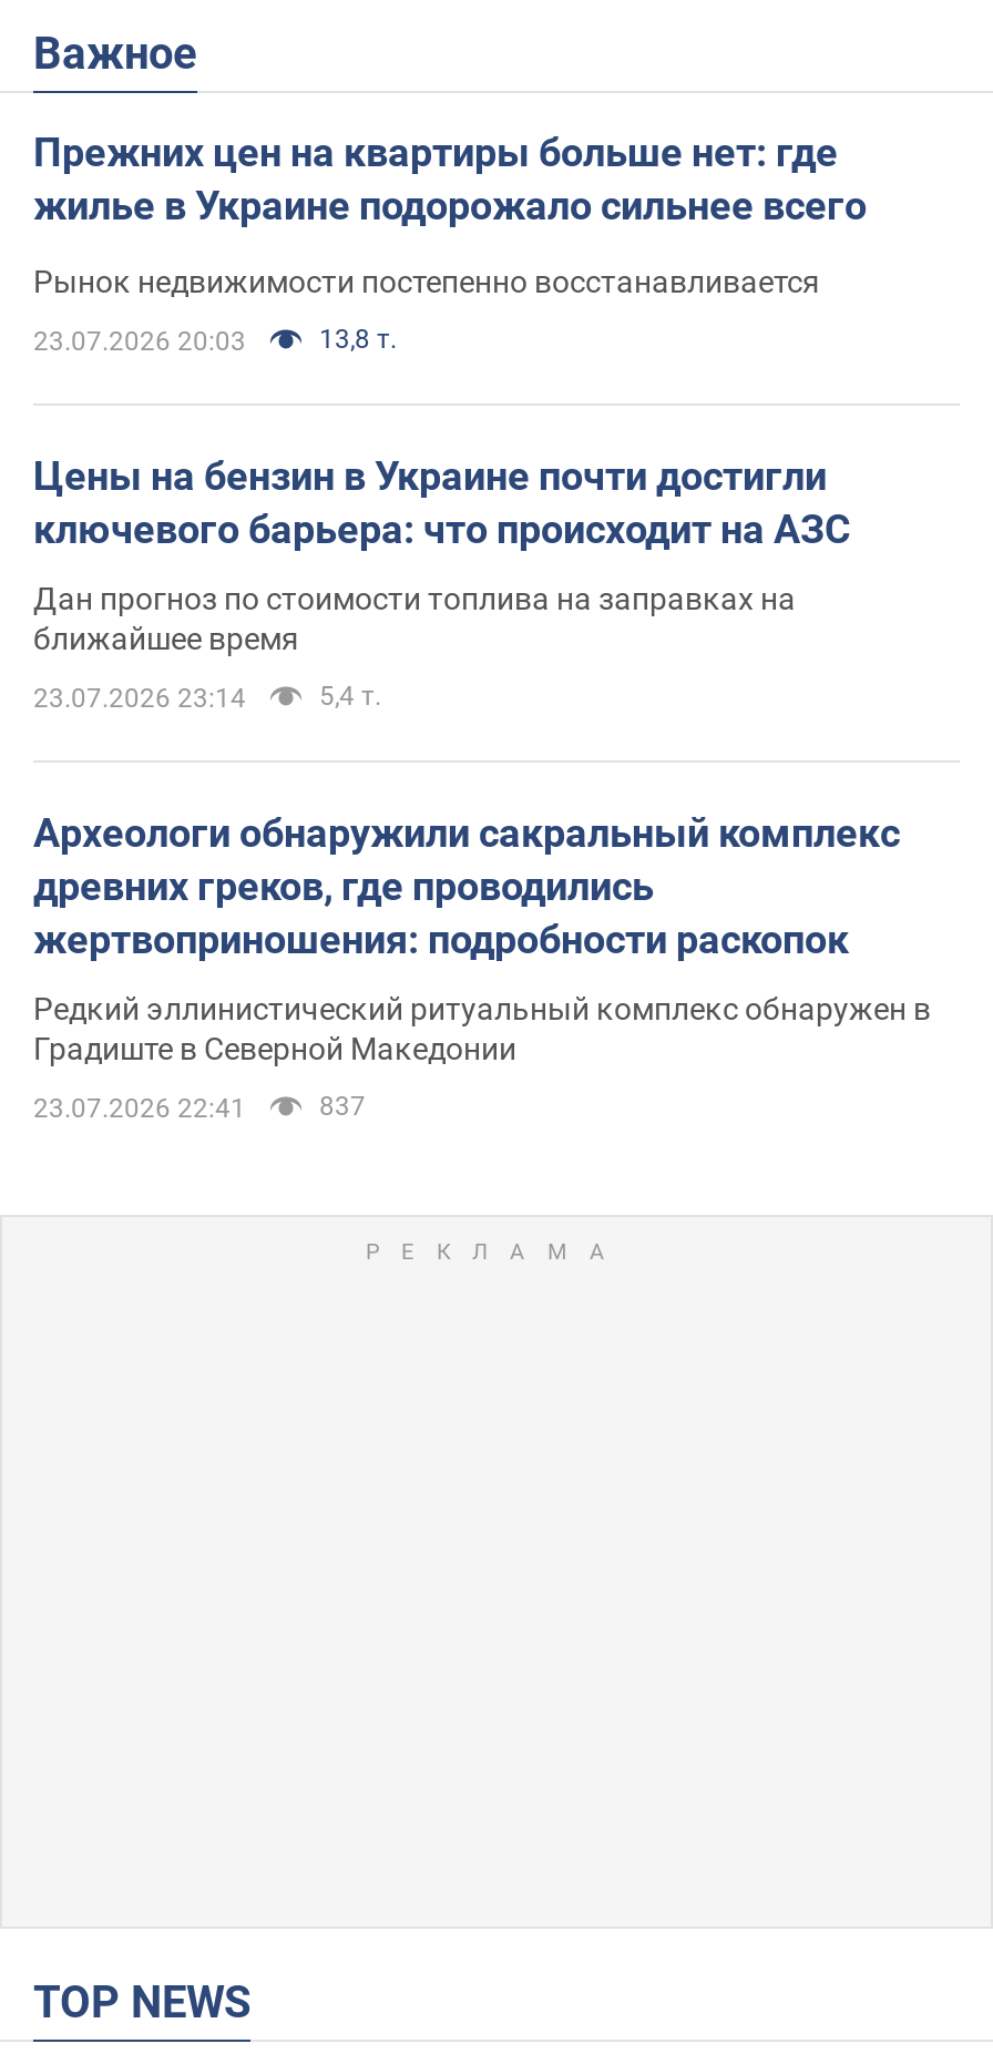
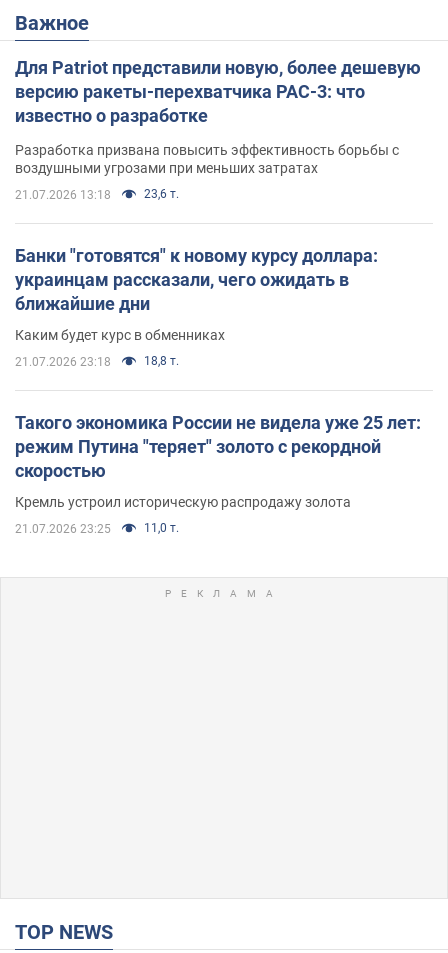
- Прежних цен на квартиры больше нет: где
- жилье в Украине подорожало сильнее всего
+ Для Patriot представили новую, более дешевую
+ версию ракеты-перехватчика PAC-3: что
+ известно о разработке

- Рынок недвижимости постепенно восстанавливается
+ Разработка призвана повысить эффективность борьбы с
+ воздушными угрозами при меньших затратах

- 23.07.2026 20:03
- 13,8 т.
+ 21.07.2026 13:18
+ 23,6 т.

- Цены на бензин в Украине почти достигли
- ключевого барьера: что происходит на АЗС
+ Банки "готовятся" к новому курсу доллара:
+ украинцам рассказали, чего ожидать в
+ ближайшие дни

- Дан прогноз по стоимости топлива на заправках на
- ближайшее время
+ Каким будет курс в обменниках

- 23.07.2026 23:14
- 5,4 т.
+ 21.07.2026 23:18
+ 18,8 т.

- Археологи обнаружили сакральный комплекс
- древних греков, где проводились
- жертвоприношения: подробности раскопок
+ Такого экономика России не видела уже 25 лет:
+ режим Путина "теряет" золото с рекордной
+ скоростью

- Редкий эллинистический ритуальный комплекс обнаружен в
- Градиште в Северной Македонии
+ Кремль устроил историческую распродажу золота

- 23.07.2026 22:41
- 837
+ 21.07.2026 23:25
+ 11,0 т.
